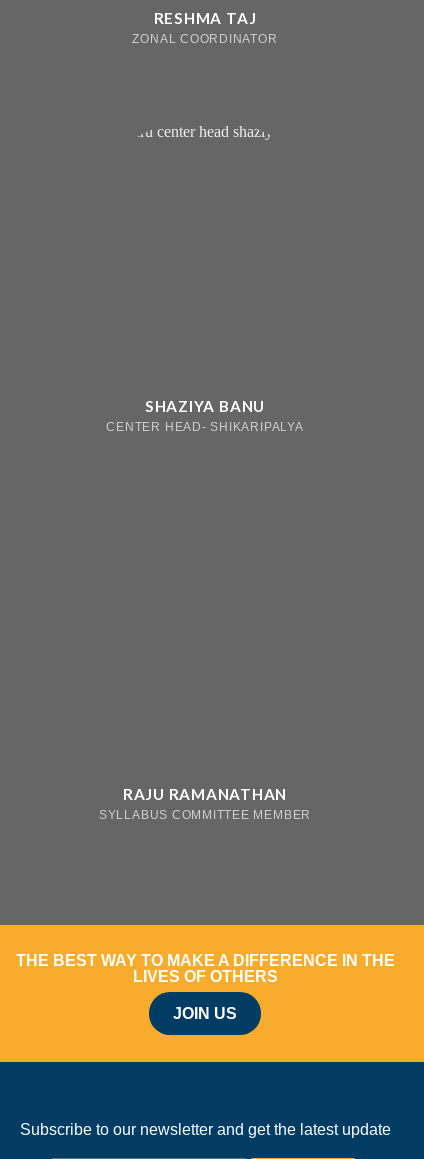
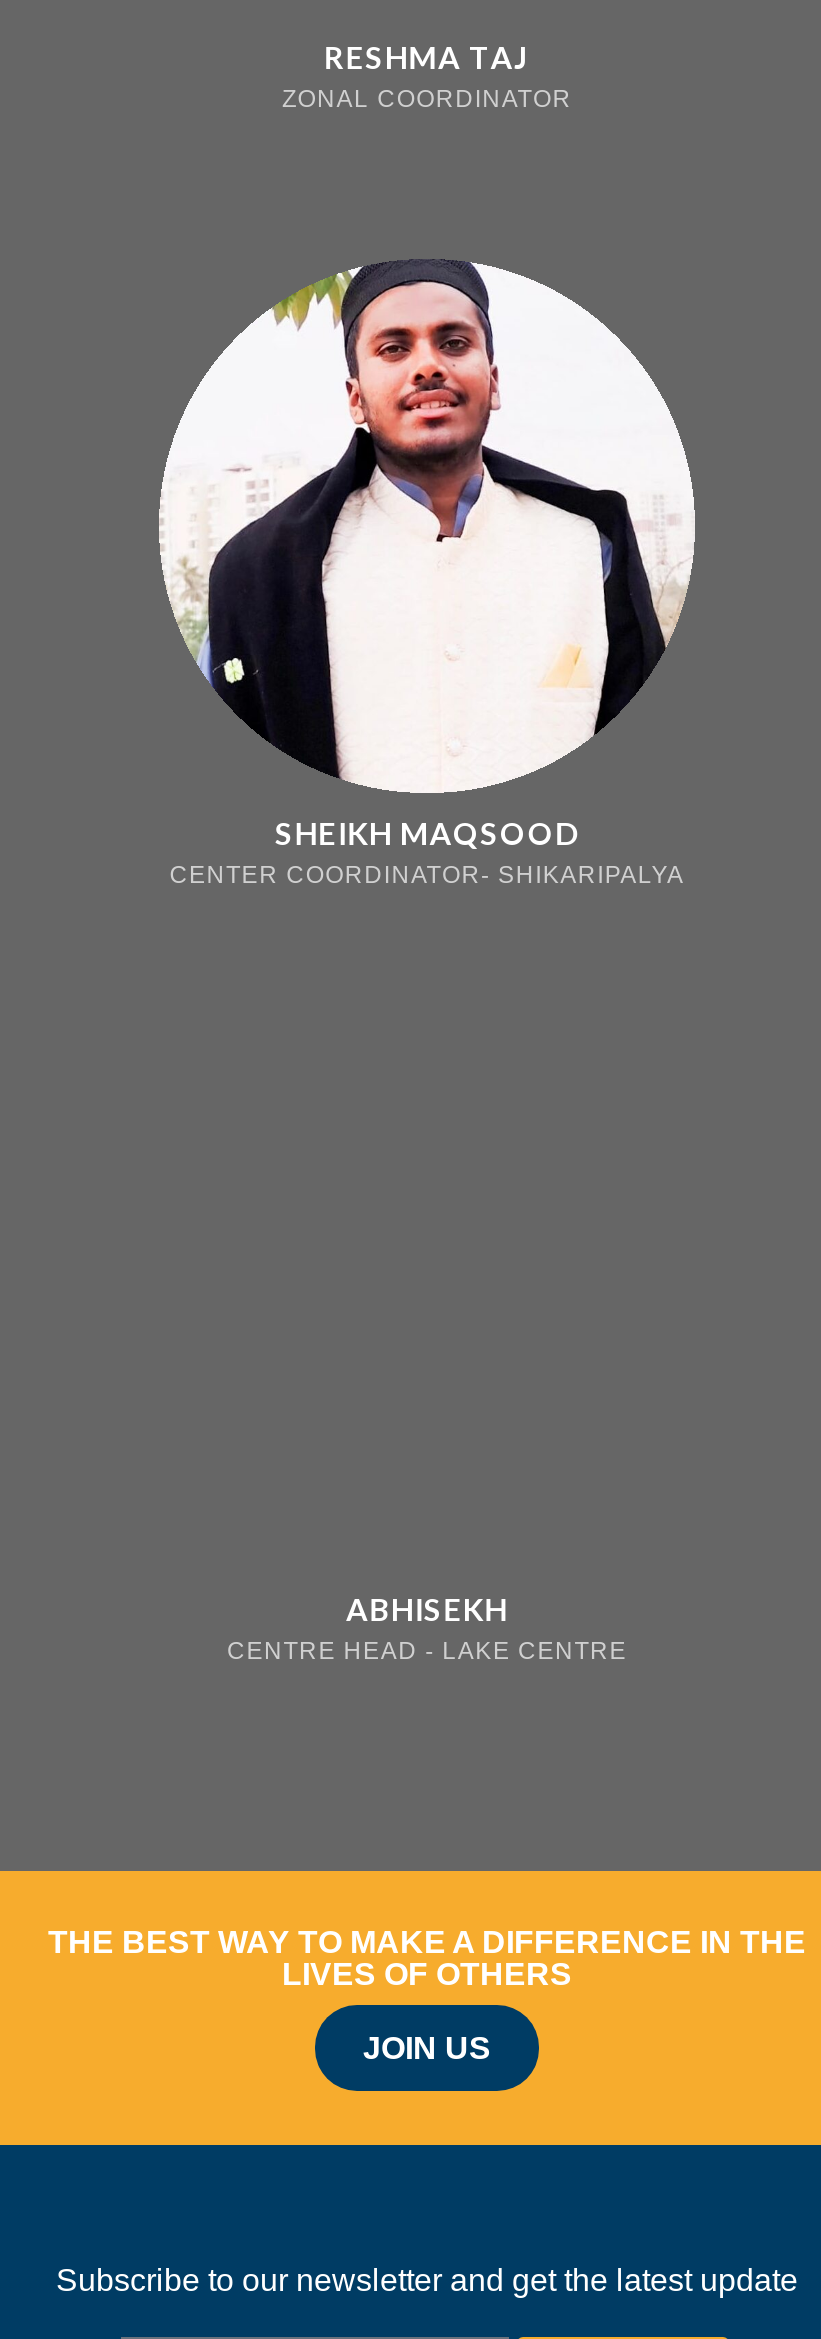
+ [image]

- SHAZIYA BANU
- CENTER HEAD- SHIKARIPALYA
+ SHEIKH MAQSOOD
+ CENTER COORDINATOR- SHIKARIPALYA

- RAJU RAMANATHAN
- SYLLABUS COMMITTEE MEMBER
+ ABHISEKH
+ CENTRE HEAD - LAKE CENTRE
